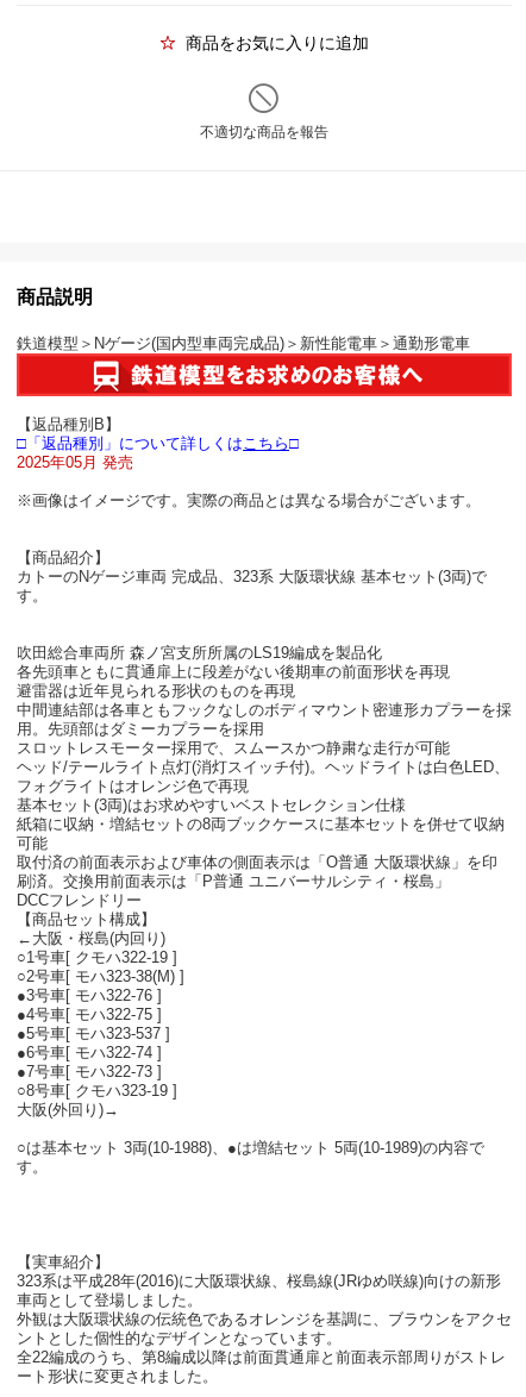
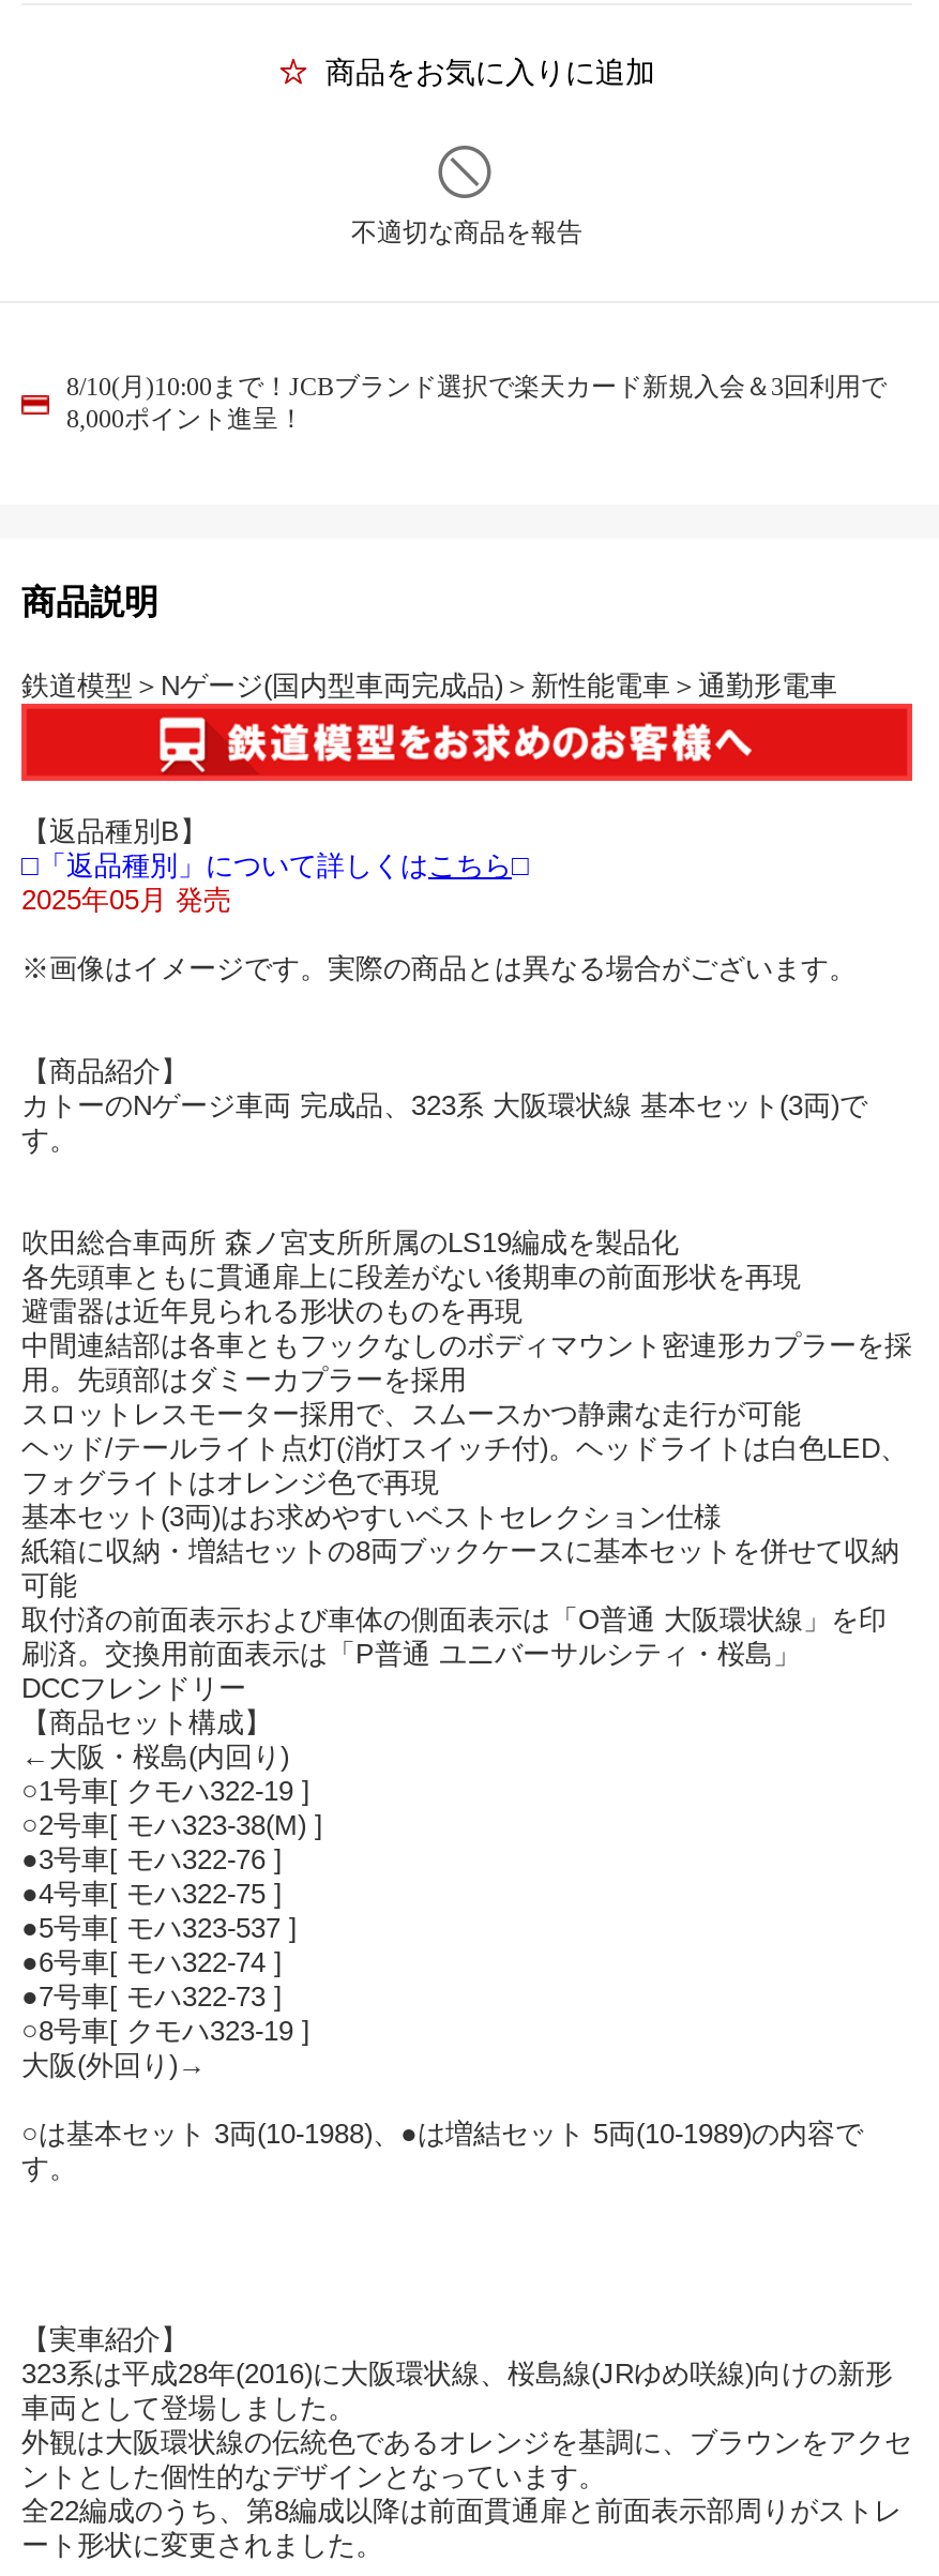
+ 8/10(月)10:00まで！JCBブランド選択で楽天カード新規入会＆3回利用で
+ 8,000ポイント進呈！
